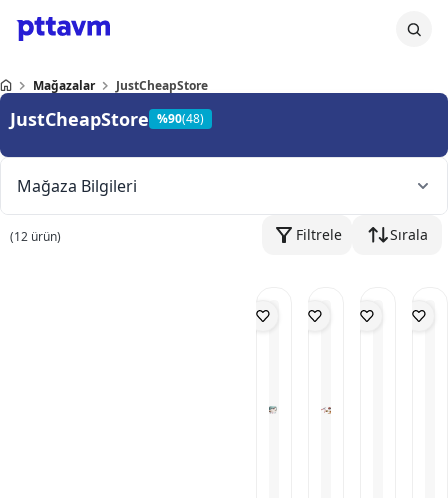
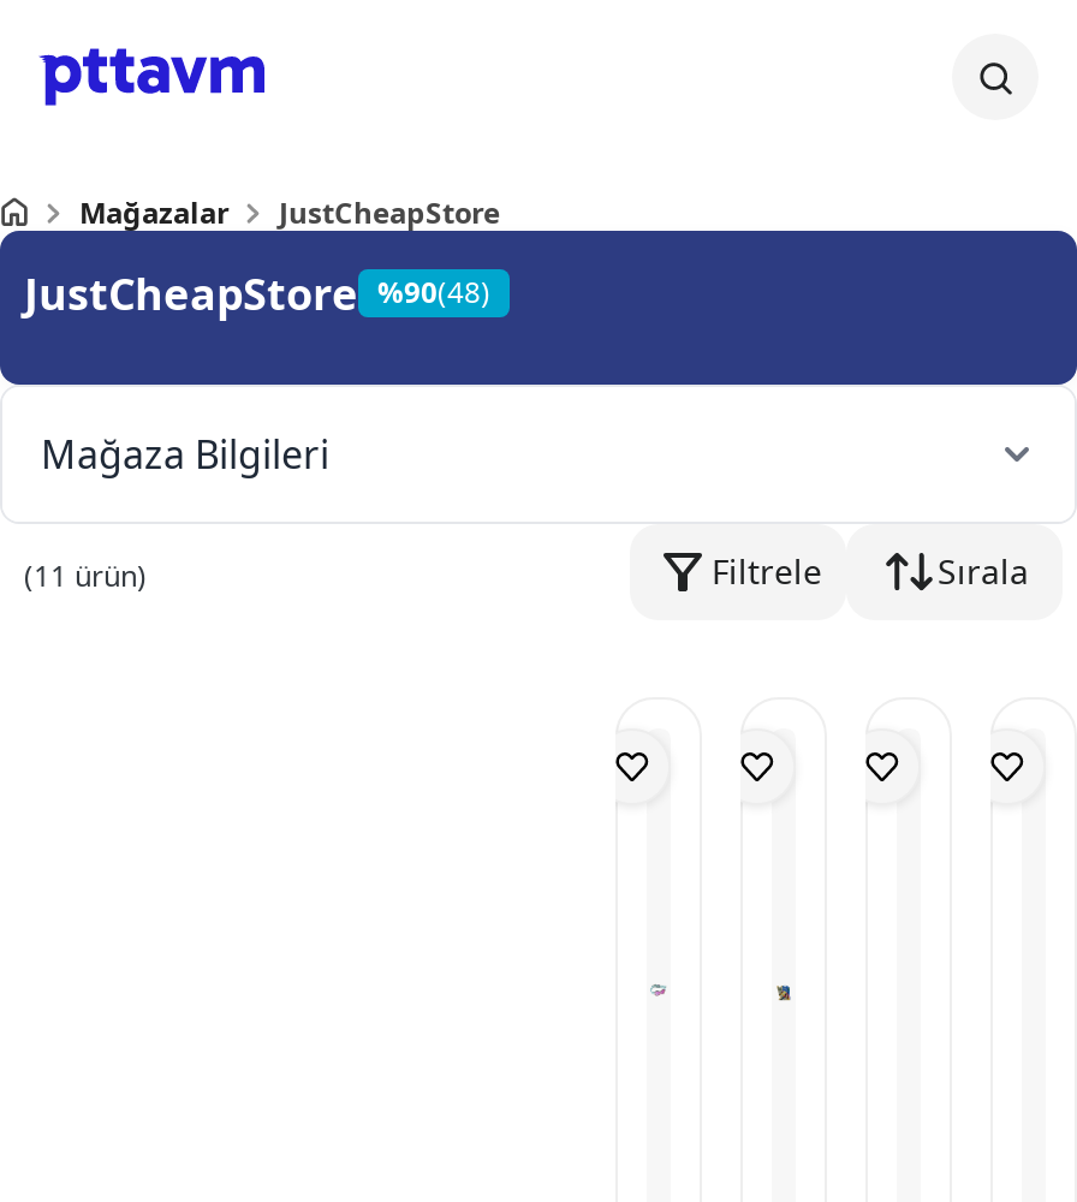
- (12 ürün)
+ (11 ürün)
